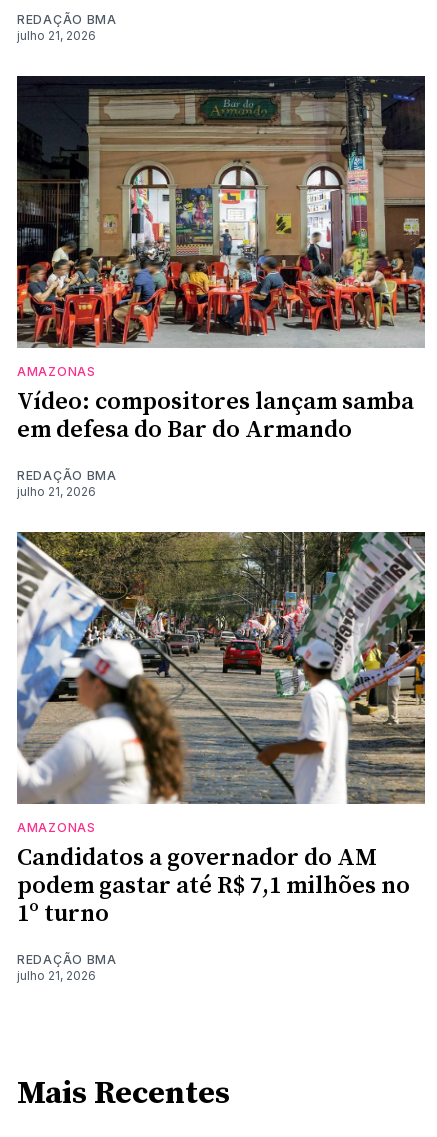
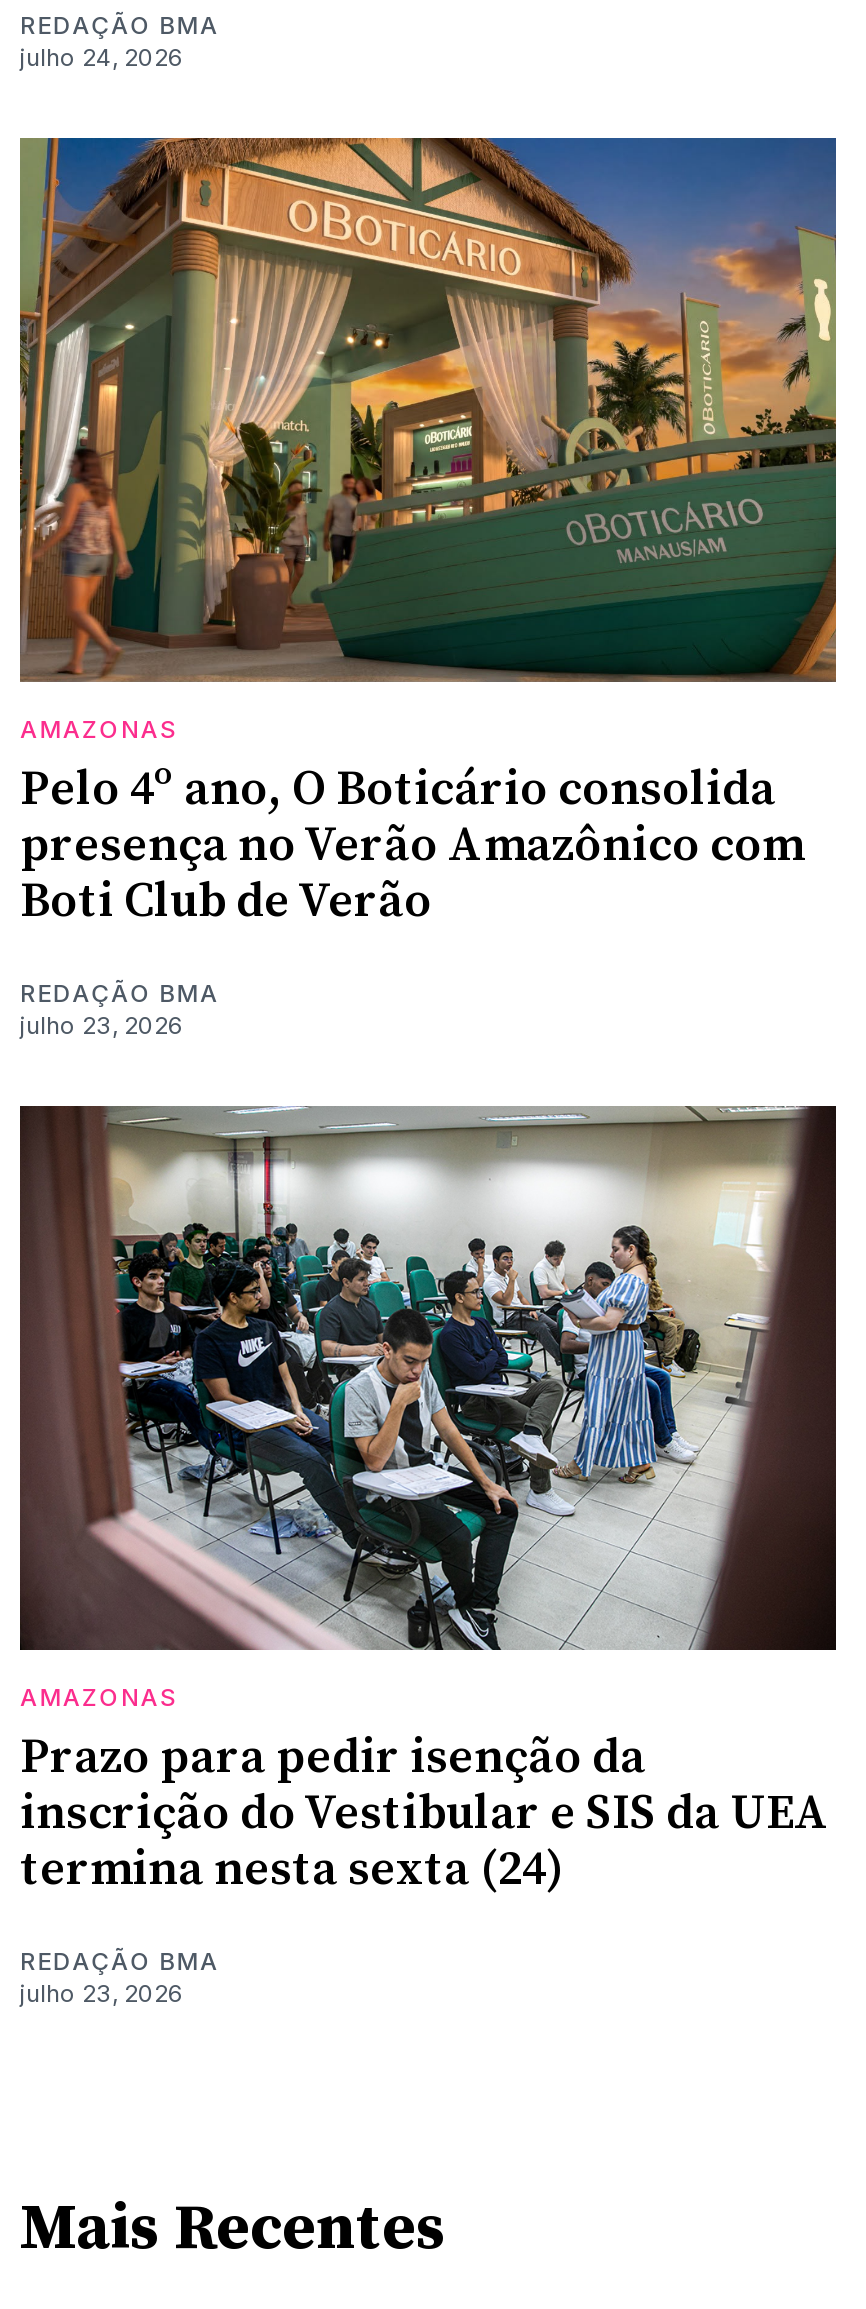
- julho 21, 2026
+ julho 24, 2026

- [image]
- Vídeo: compositores lançam samba
- em defesa do Bar do Armando
+ [image]
+ Pelo 4º ano, O Boticário consolida
+ presença no Verão Amazônico com
+ Boti Club de Verão

- julho 21, 2026
+ julho 23, 2026

- [image]
- Candidatos a governador do AM
- podem gastar até R$ 7,1 milhões no
- 1º turno
+ [image]
+ Prazo para pedir isenção da
+ inscrição do Vestibular e SIS da UEA
+ termina nesta sexta (24)

- julho 21, 2026
+ julho 23, 2026
